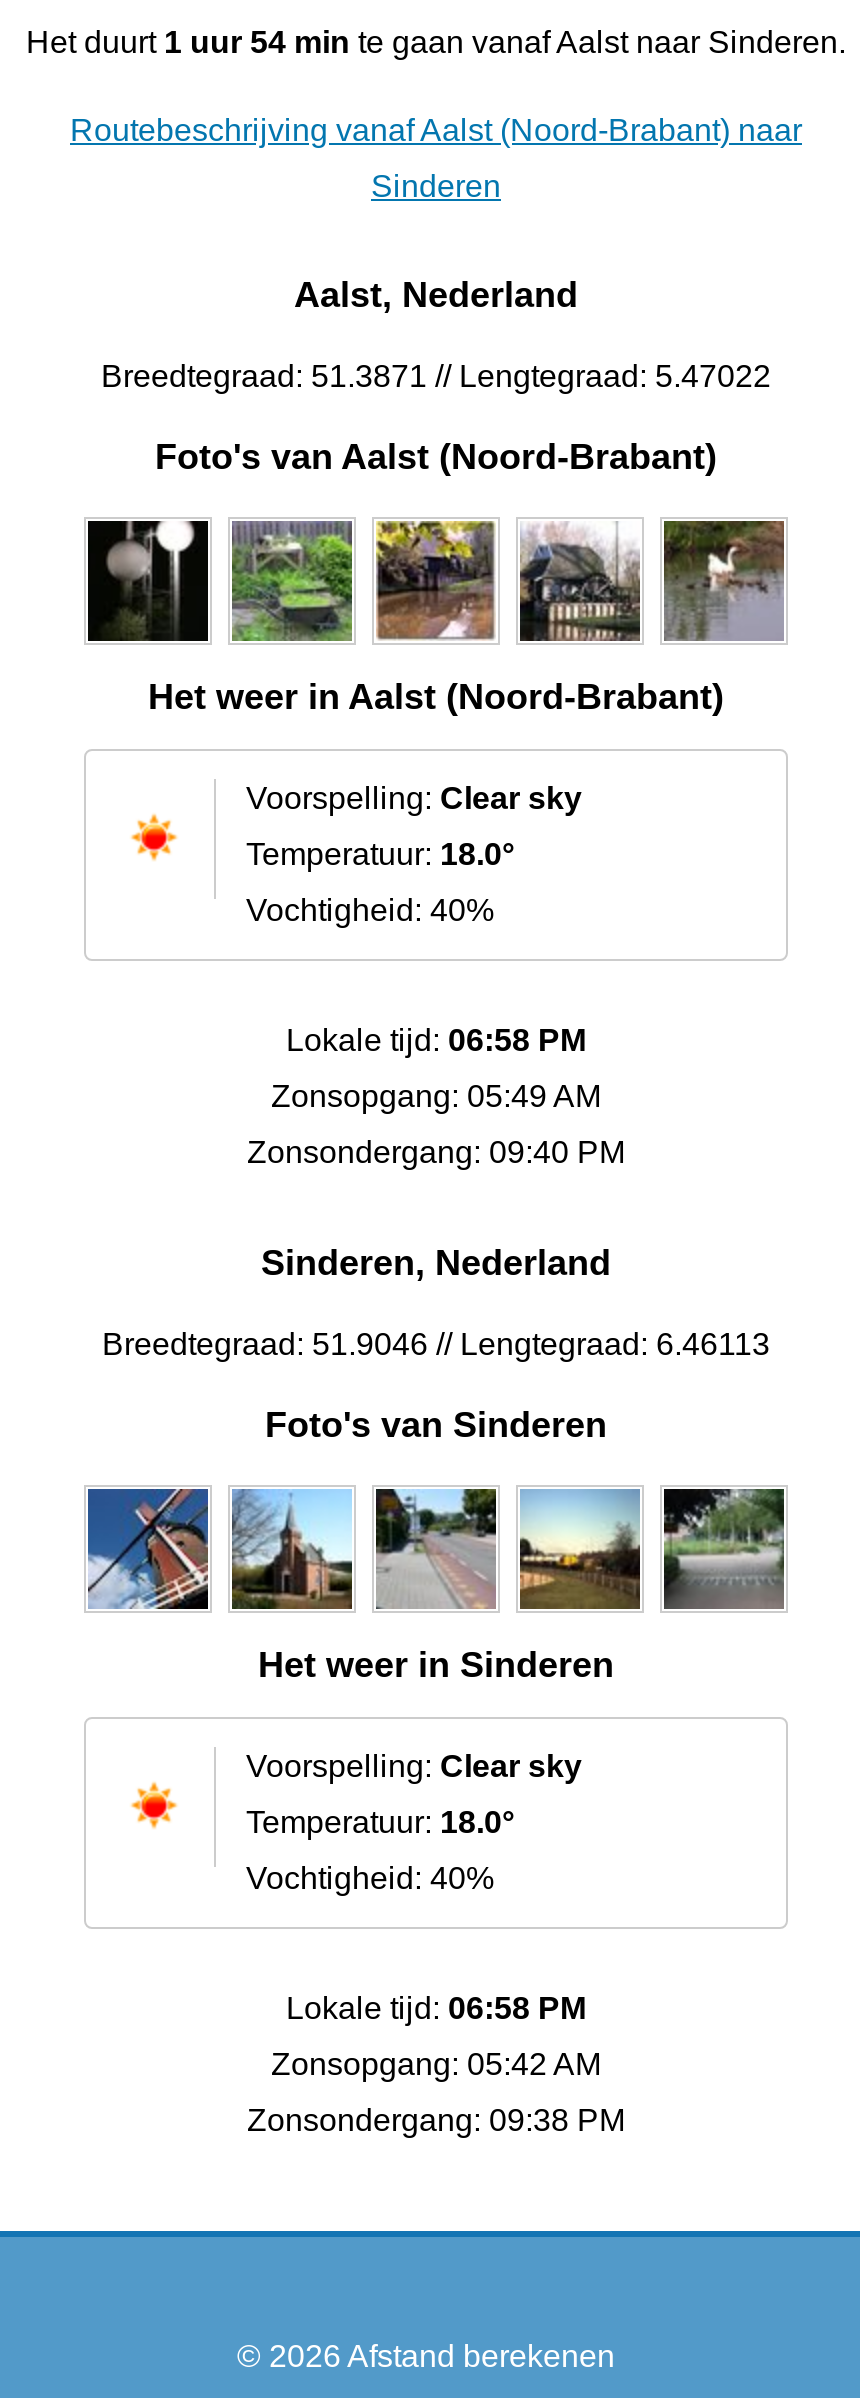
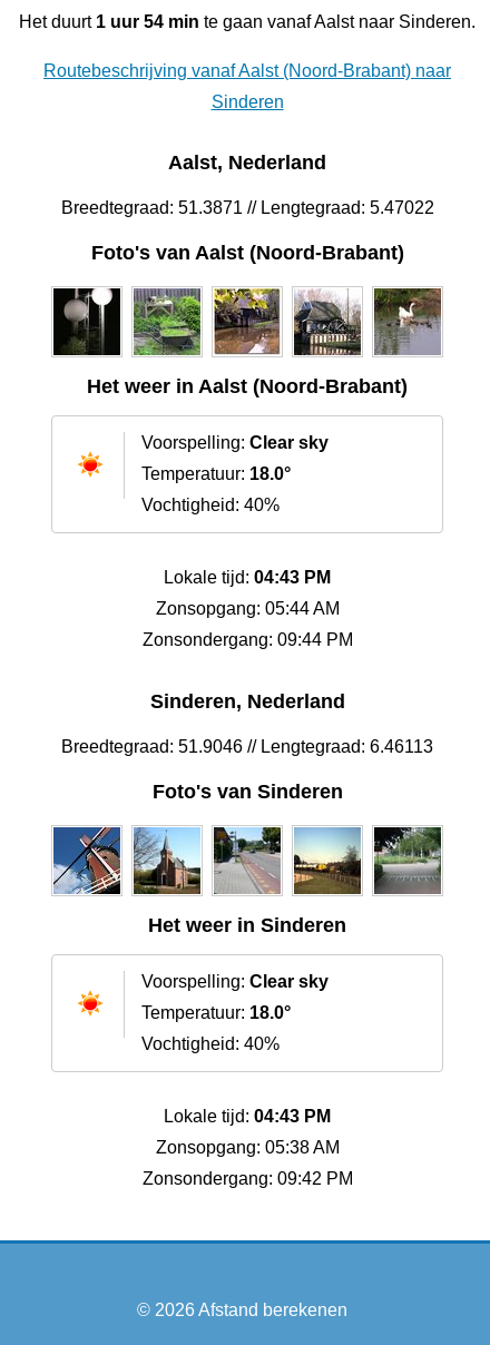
- Lokale tijd: 06:58 PM
+ Lokale tijd: 04:43 PM

- Zonsopgang: 05:49 AM
+ Zonsopgang: 05:44 AM

- Zonsondergang: 09:40 PM
+ Zonsondergang: 09:44 PM

- Lokale tijd: 06:58 PM
+ Lokale tijd: 04:43 PM

- Zonsopgang: 05:42 AM
+ Zonsopgang: 05:38 AM

- Zonsondergang: 09:38 PM
+ Zonsondergang: 09:42 PM
